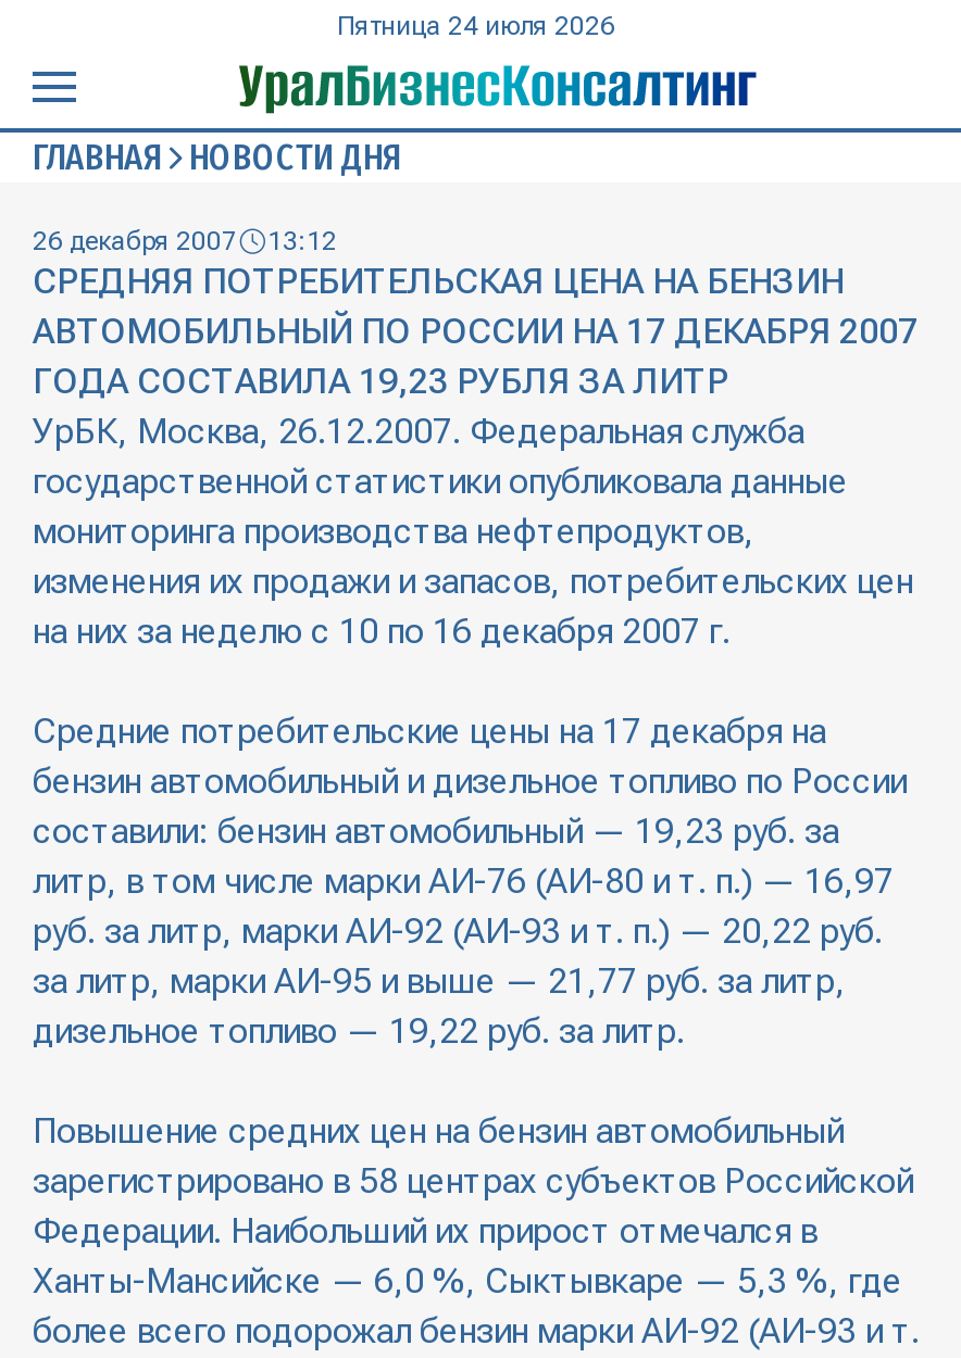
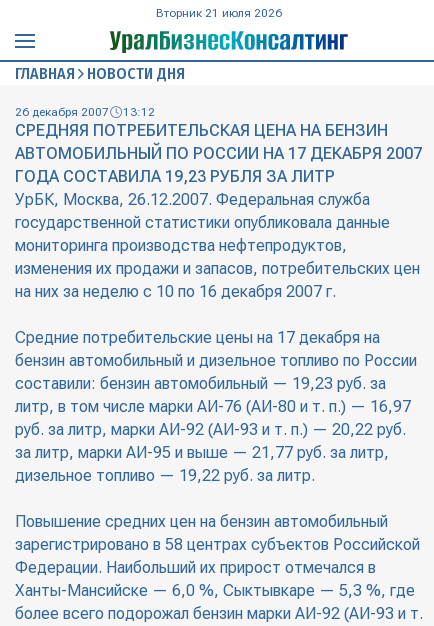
- Пятница 24 июля 2026
+ Вторник 21 июля 2026
